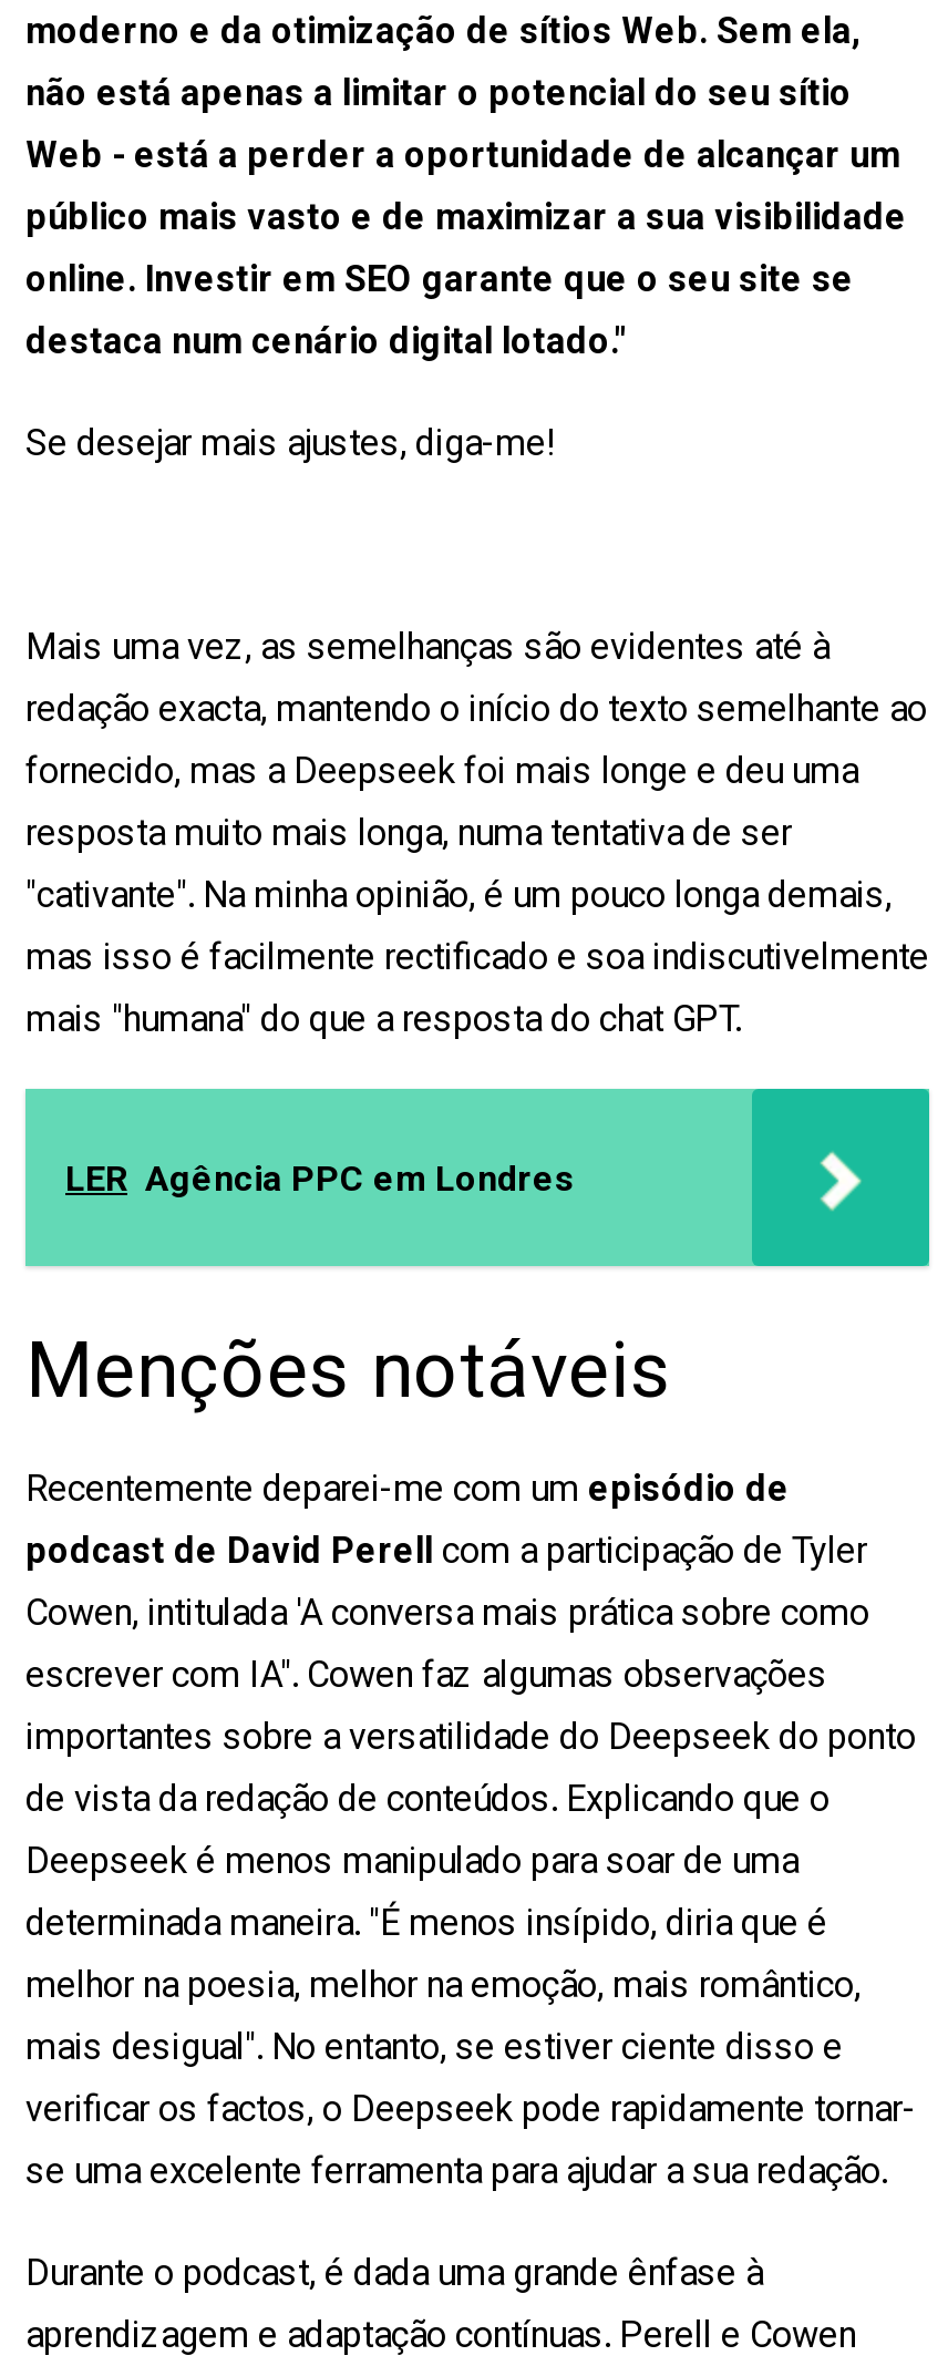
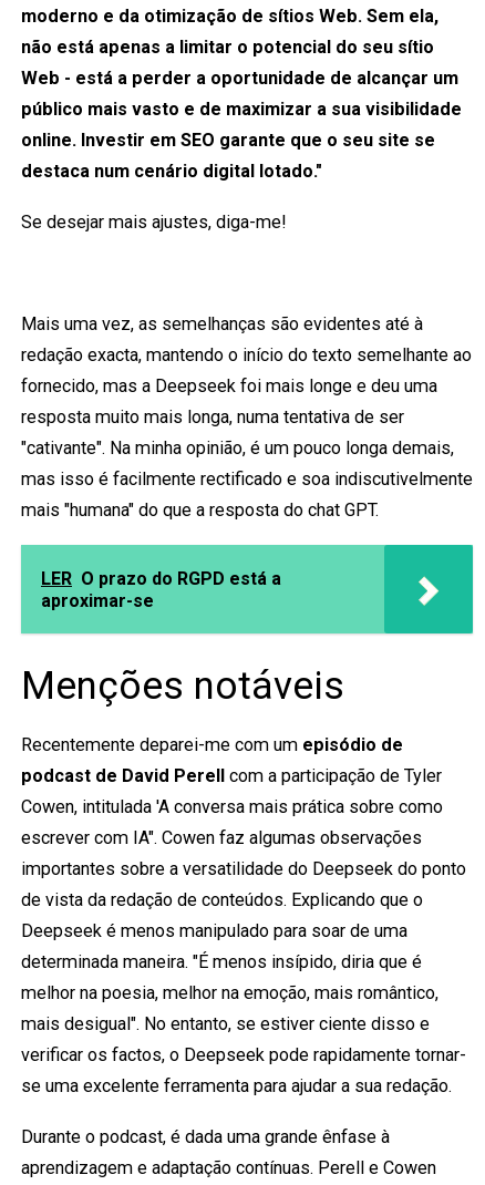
- LER Agência PPC em Londres
+ LER O prazo do RGPD está a
+ aproximar-se
